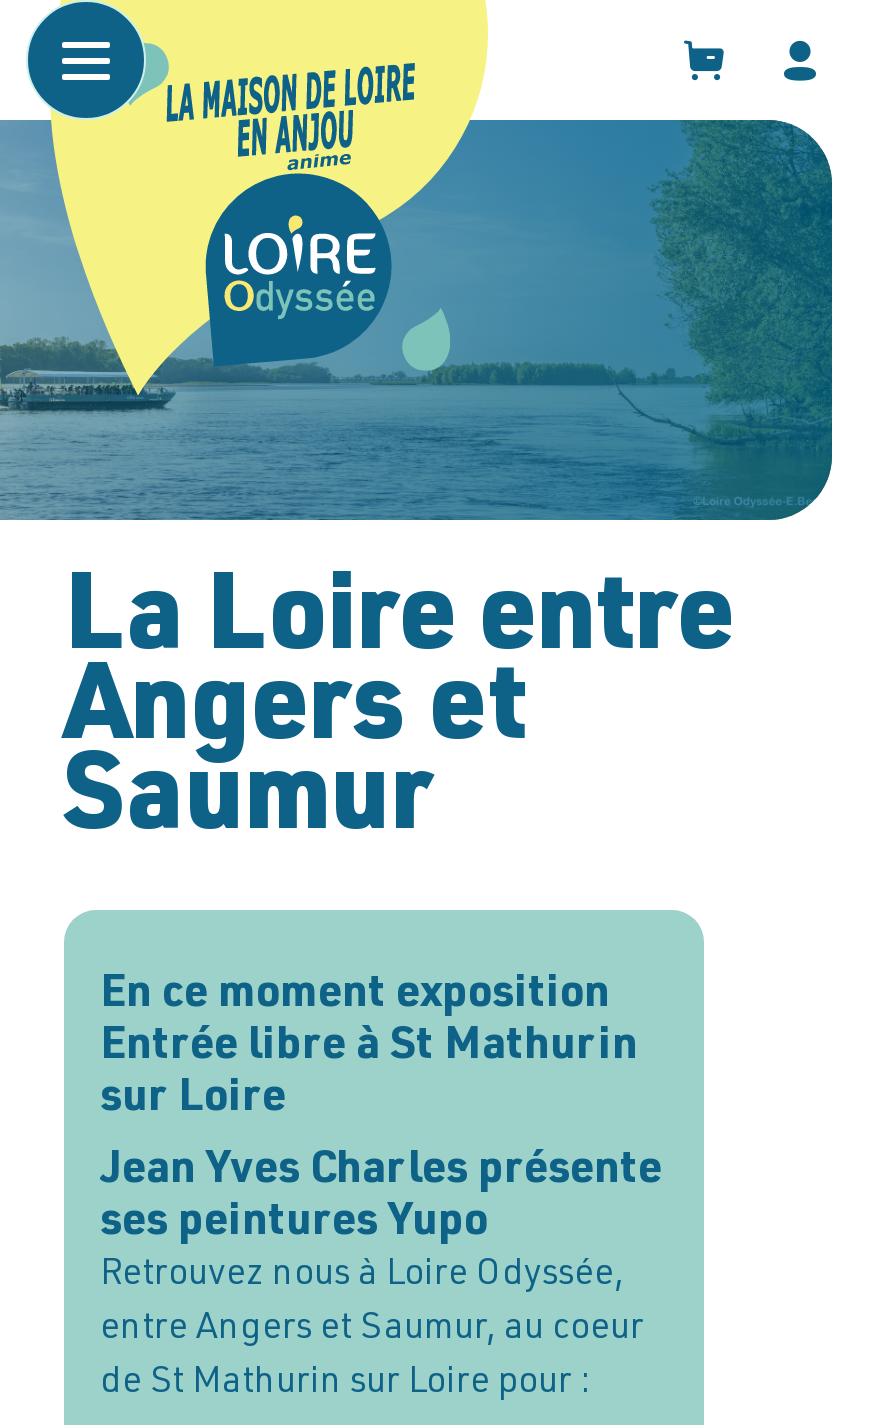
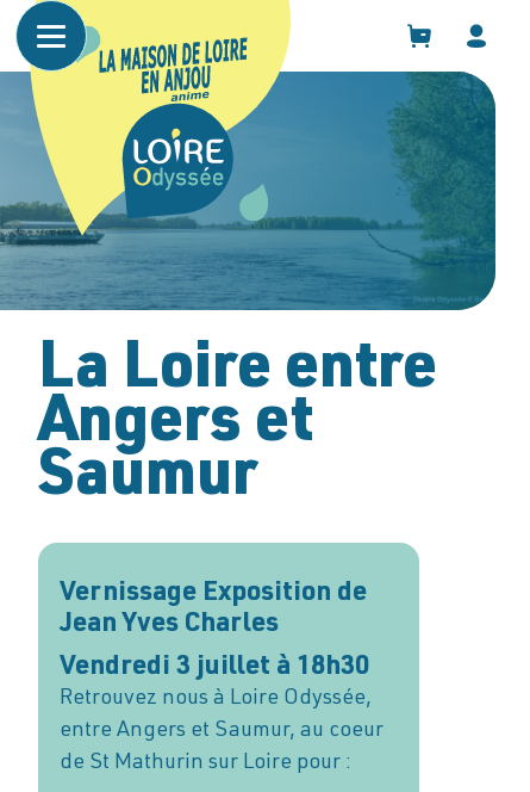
- En ce moment exposition
- Entrée libre à St Mathurin
- sur Loire
+ Vernissage Exposition de
+ Jean Yves Charles

- Jean Yves Charles présente
- ses peintures Yupo
+ Vendredi 3 juillet à 18h30
